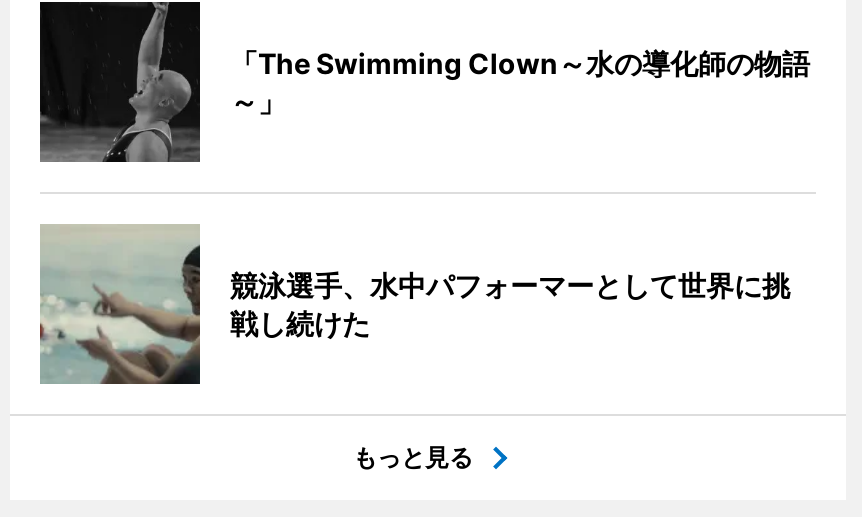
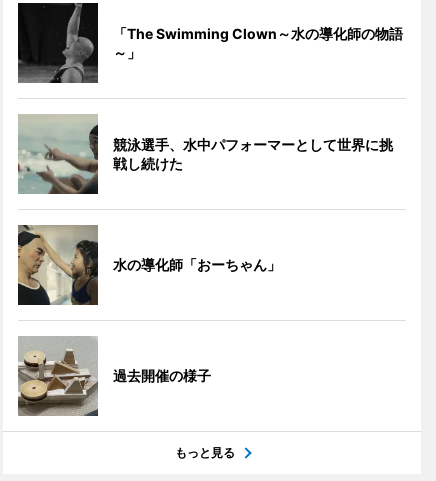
+ [image]
+ 水の導化師「おーちゃん」

+ [image]
+ 過去開催の様子
